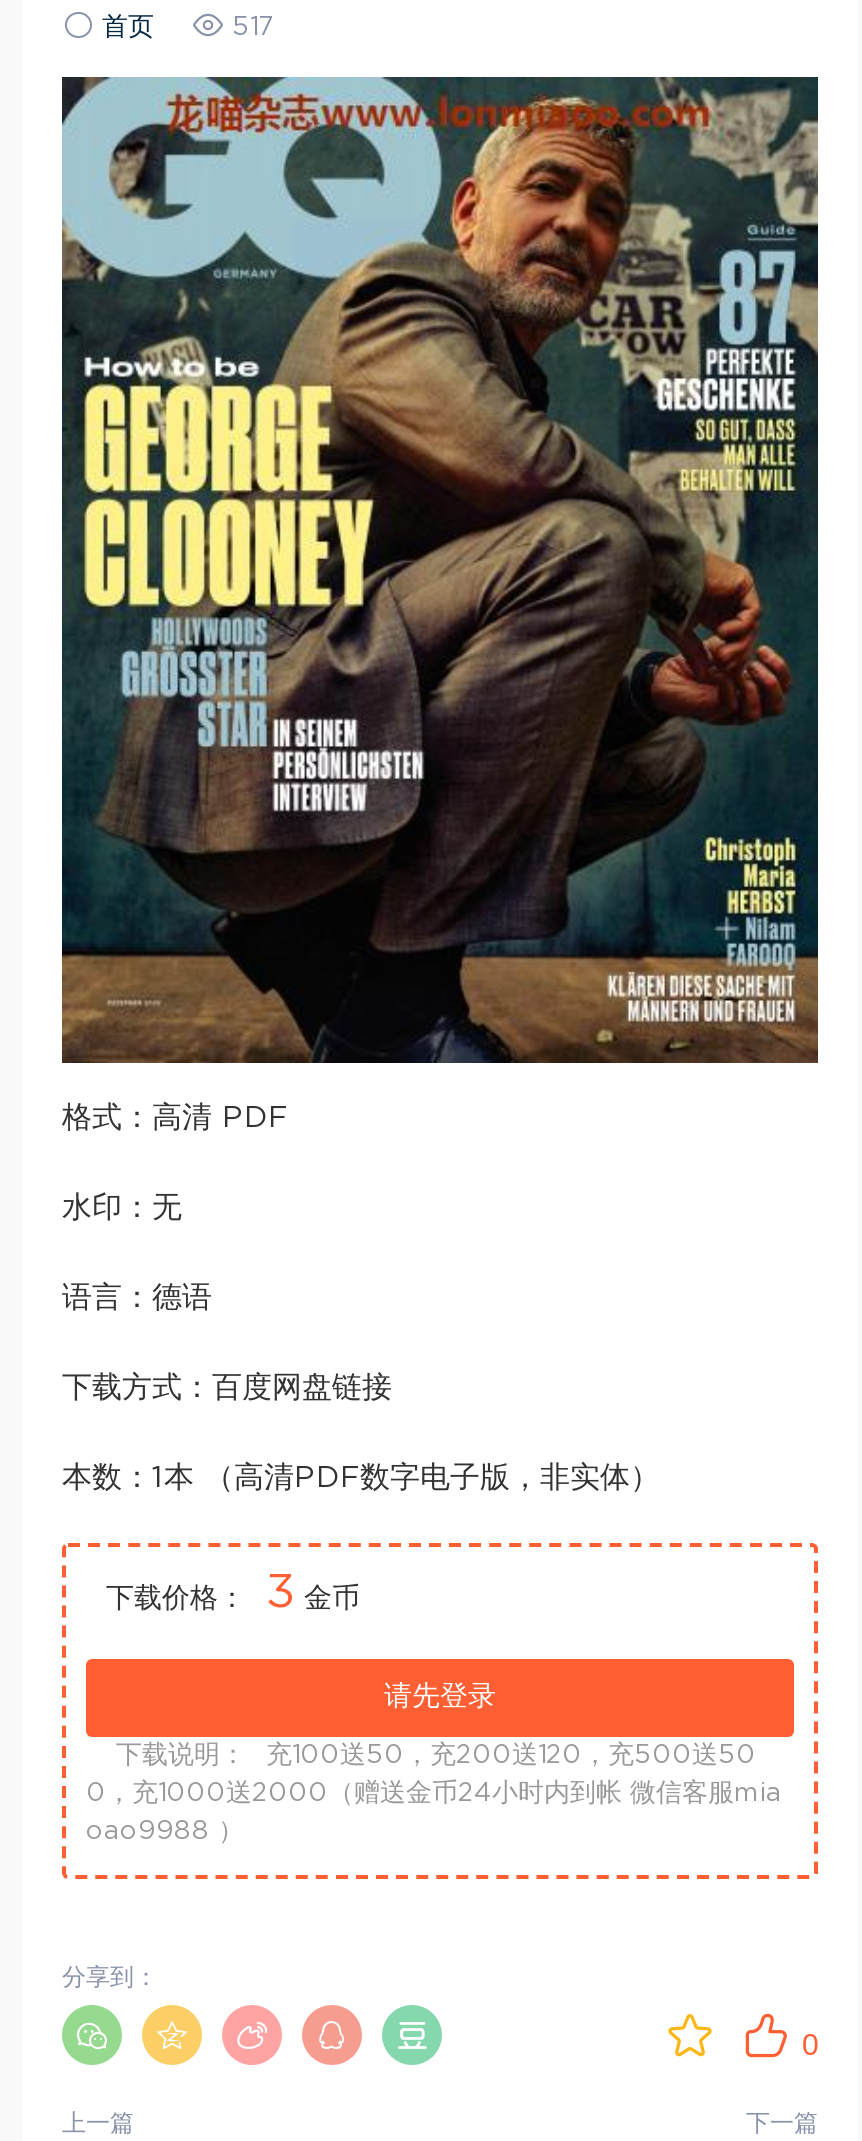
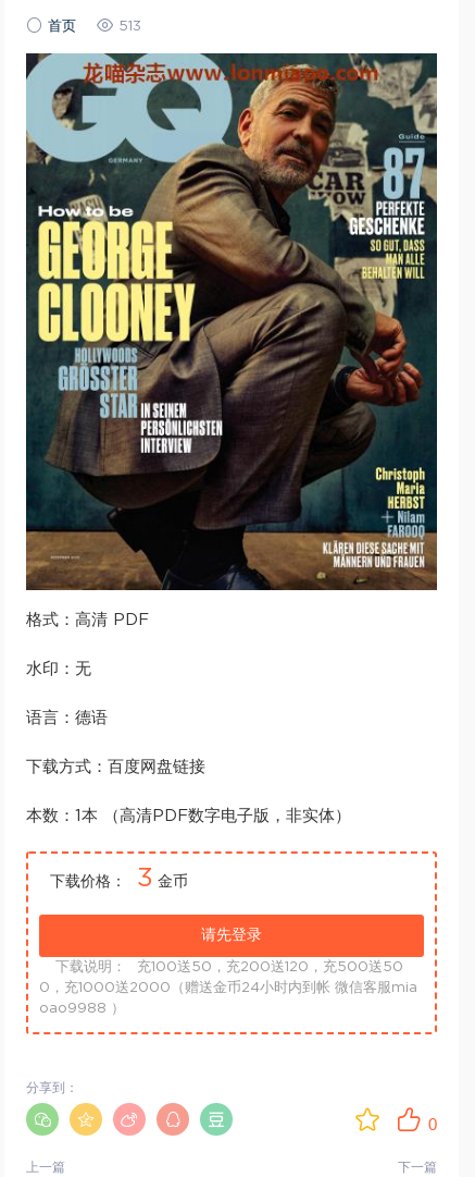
- 517
+ 513
